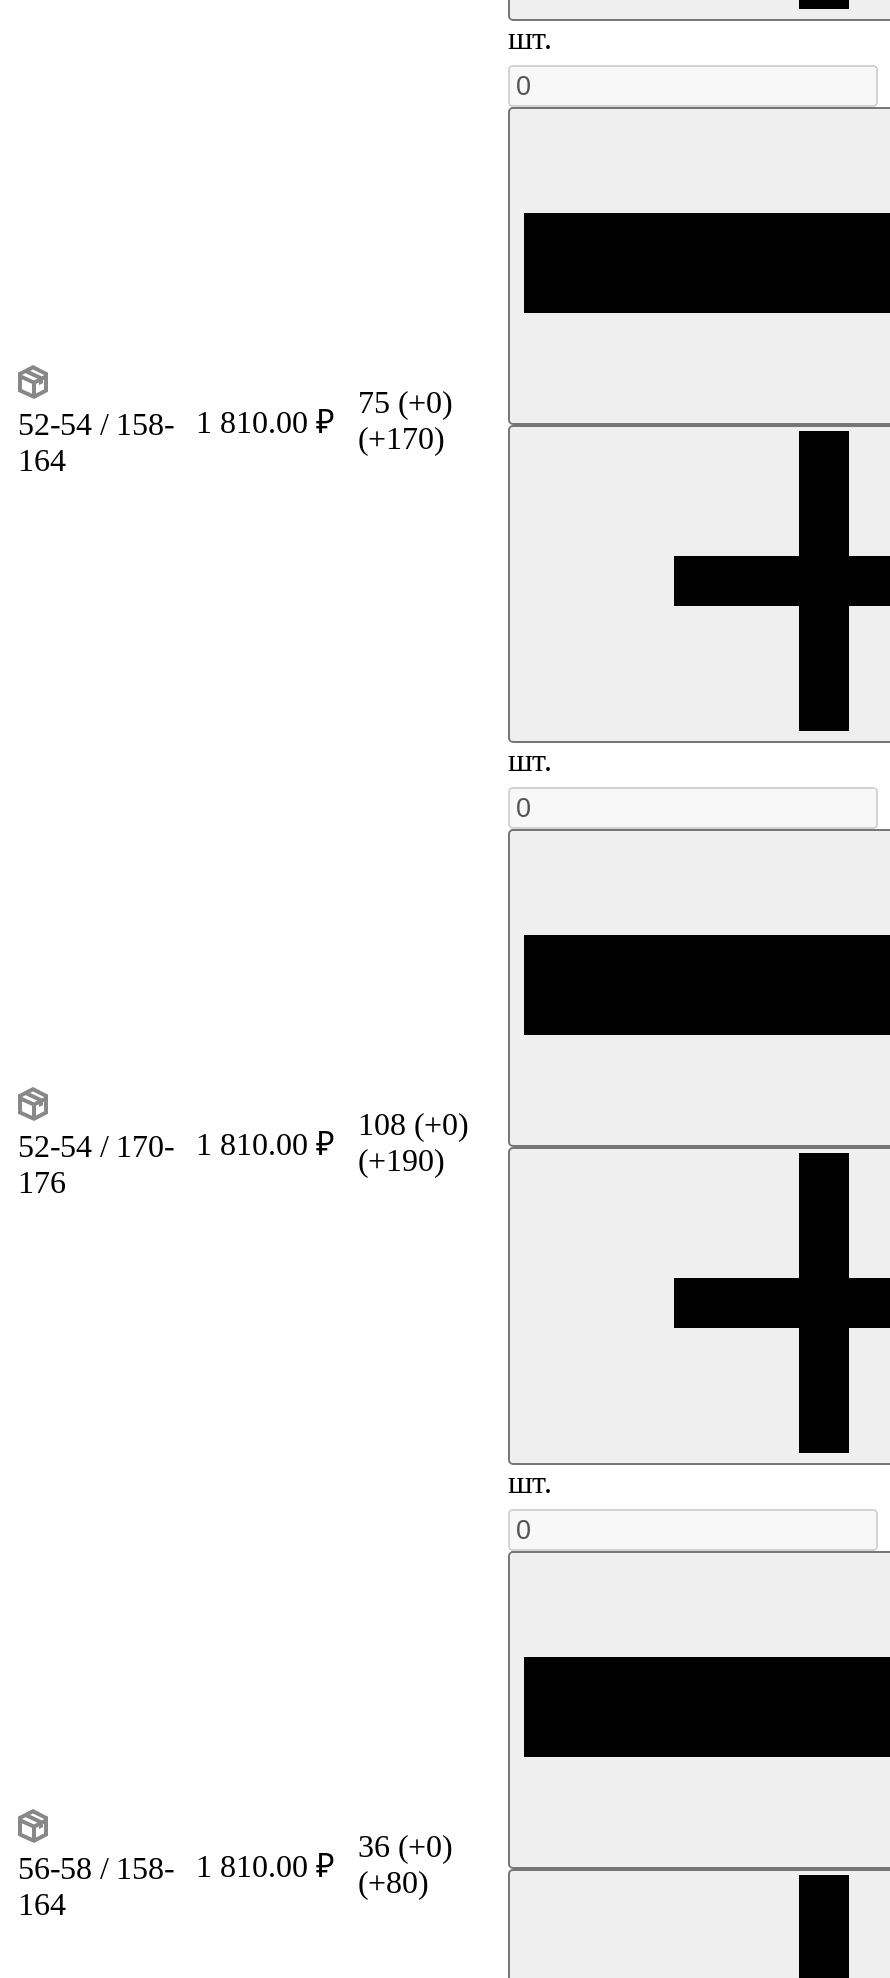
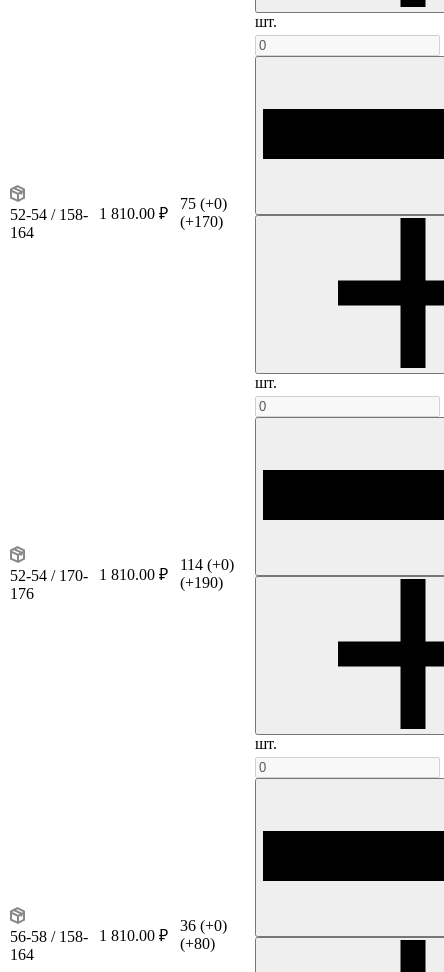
- 108 (+0)
+ 114 (+0)
